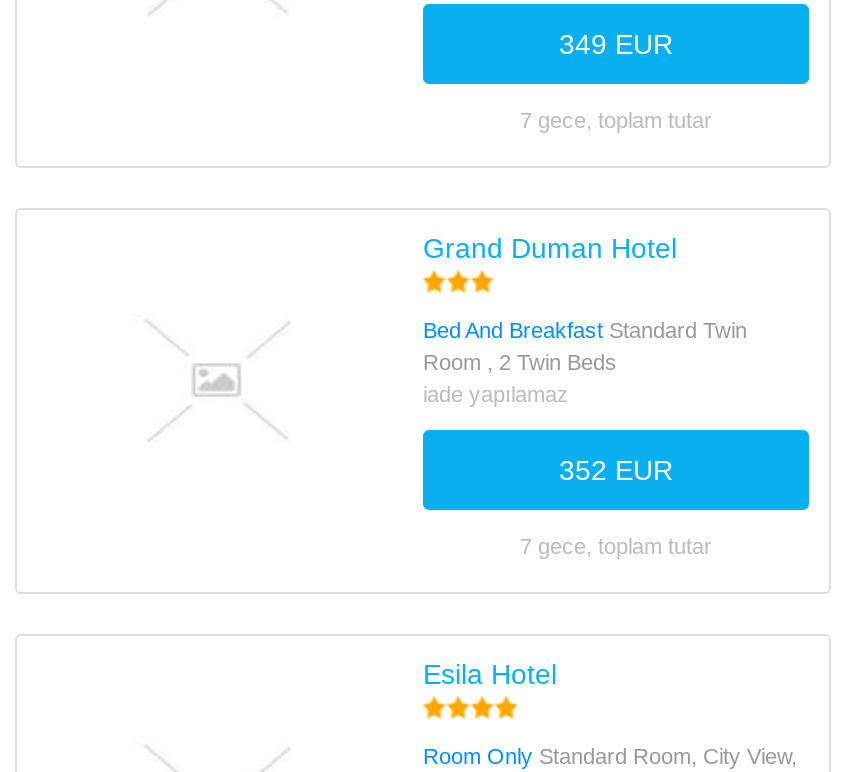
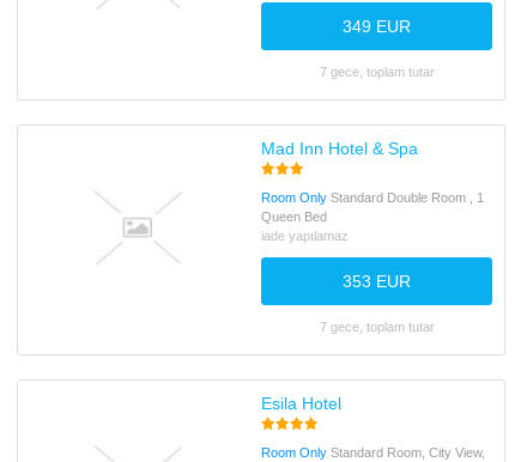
- Grand Duman Hotel
+ Mad Inn Hotel & Spa

- Bed And Breakfast Standard Twin
- Room , 2 Twin Beds
+ Room Only Standard Double Room , 1
+ Queen Bed

- 352 EUR
+ 353 EUR
